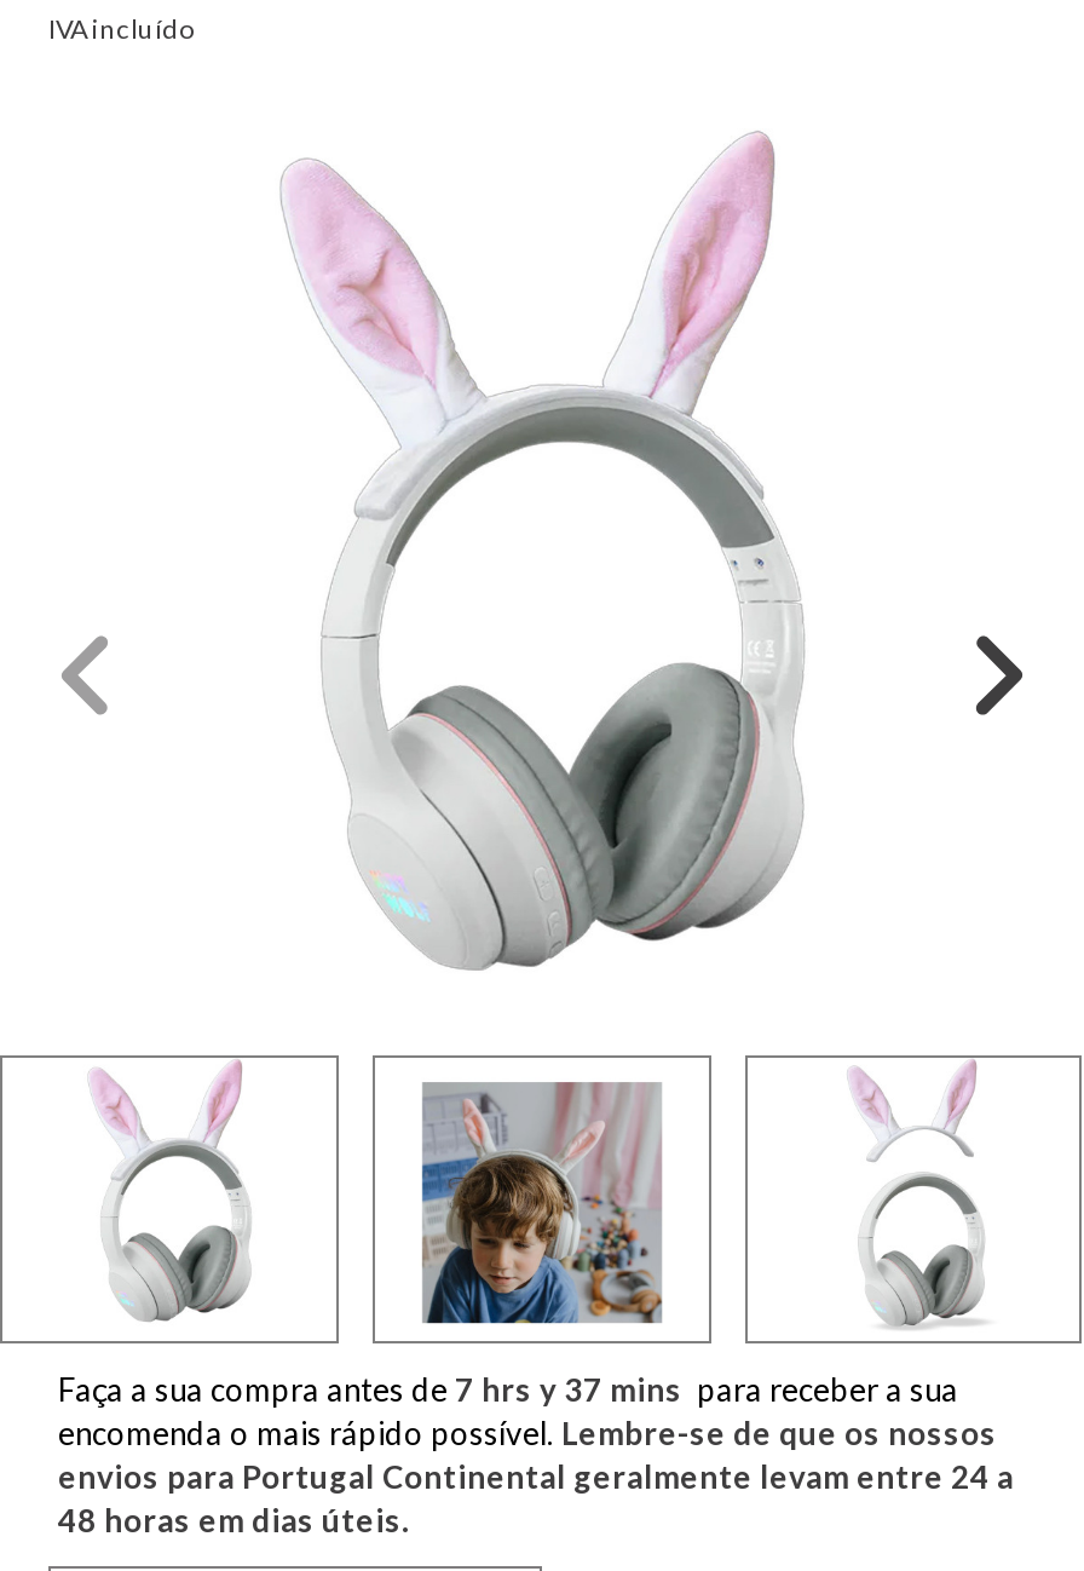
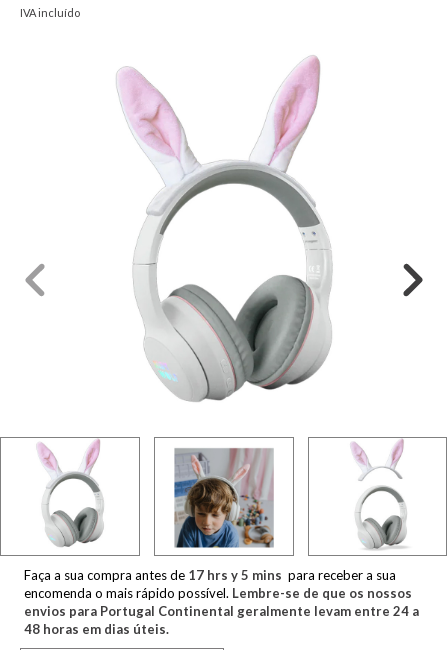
- Faça a sua compra antes de 7 hrs y 37 mins para receber a sua
+ Faça a sua compra antes de 17 hrs y 5 mins para receber a sua
